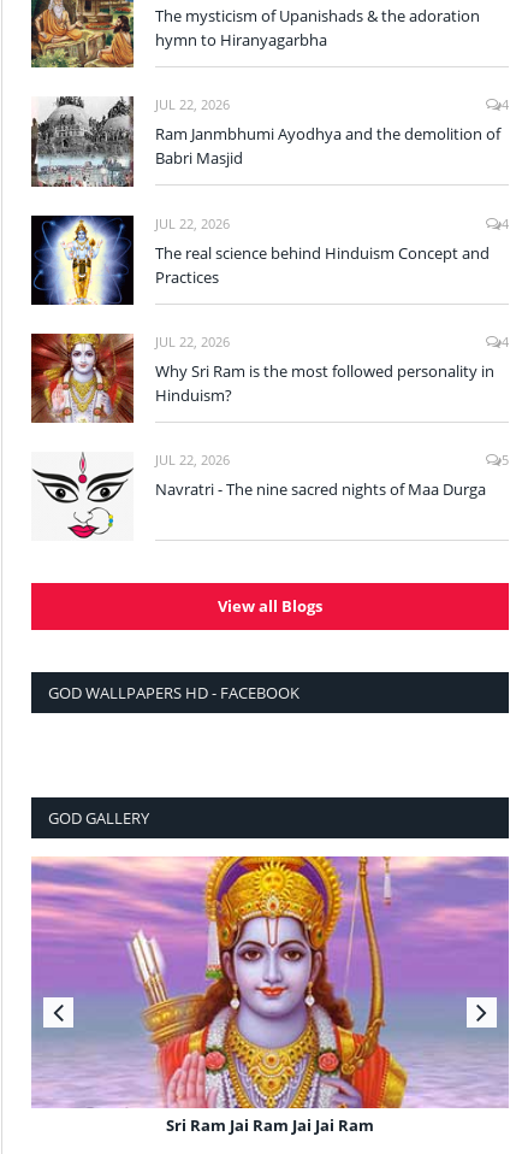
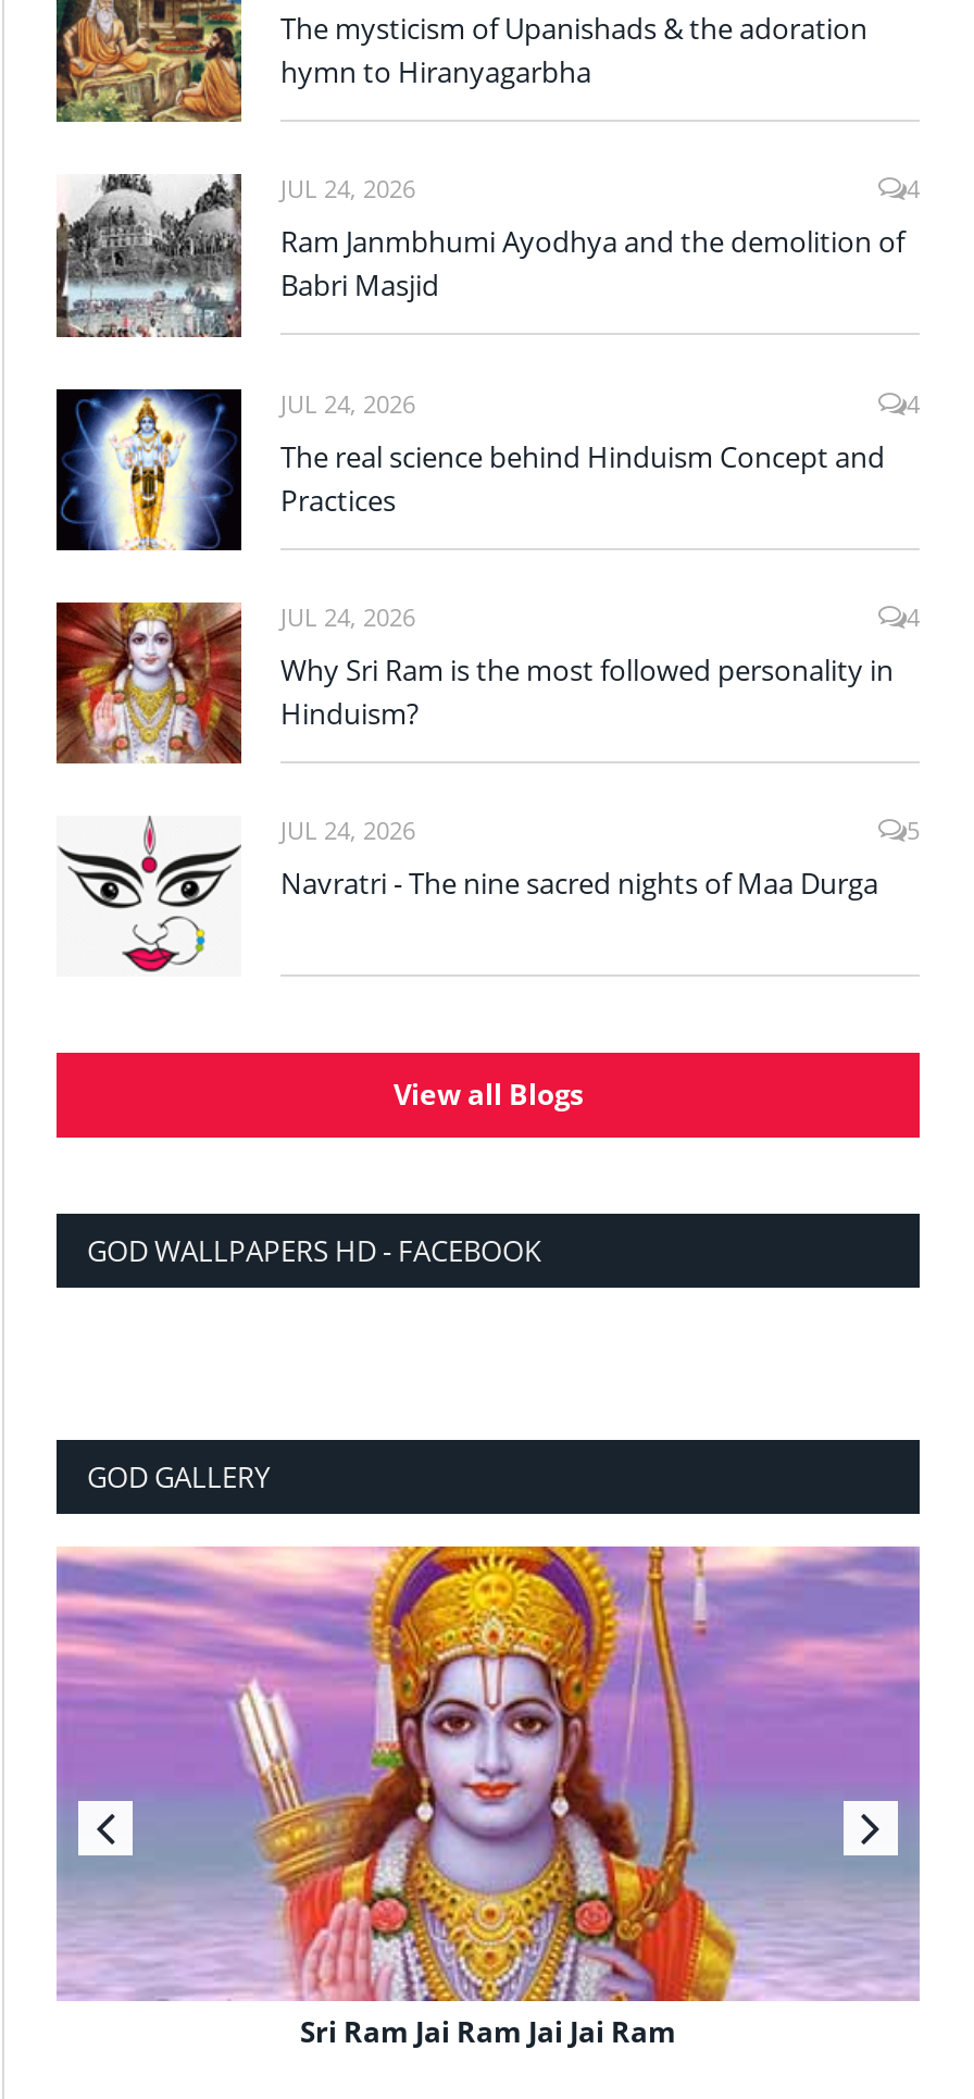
- JUL 22, 2026
+ JUL 24, 2026

- JUL 22, 2026
+ JUL 24, 2026

- JUL 22, 2026
+ JUL 24, 2026

- JUL 22, 2026
+ JUL 24, 2026
